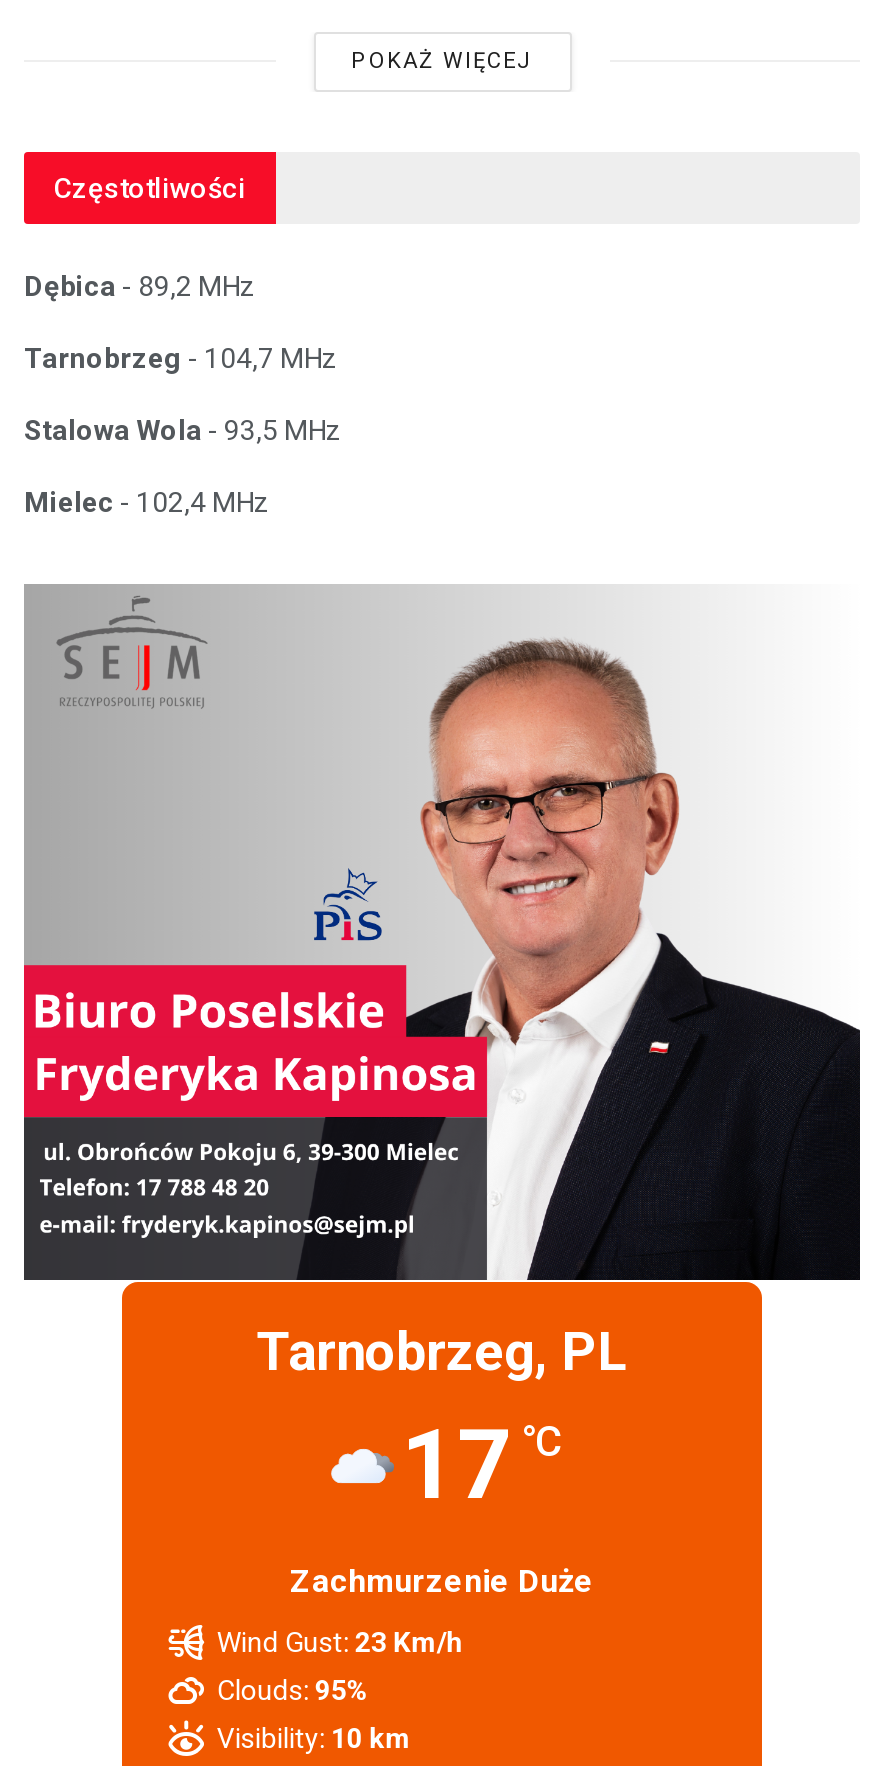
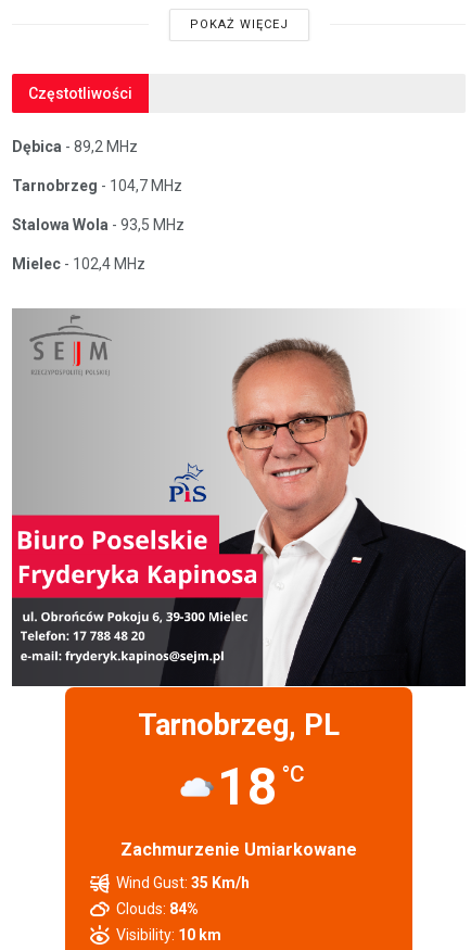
- 17 °C
+ 18 °C

- Zachmurzenie Duże
+ Zachmurzenie Umiarkowane

- Wind Gust: 23 Km/h
+ Wind Gust: 35 Km/h

- Clouds: 95%
+ Clouds: 84%
